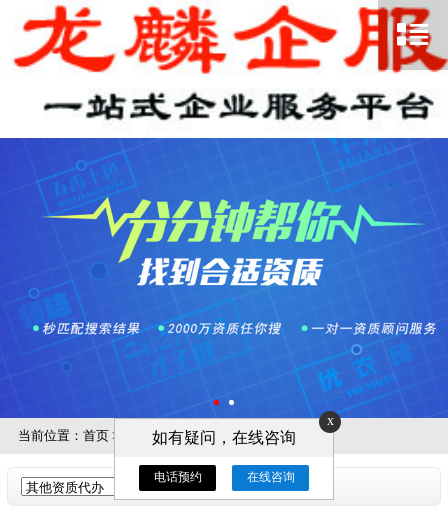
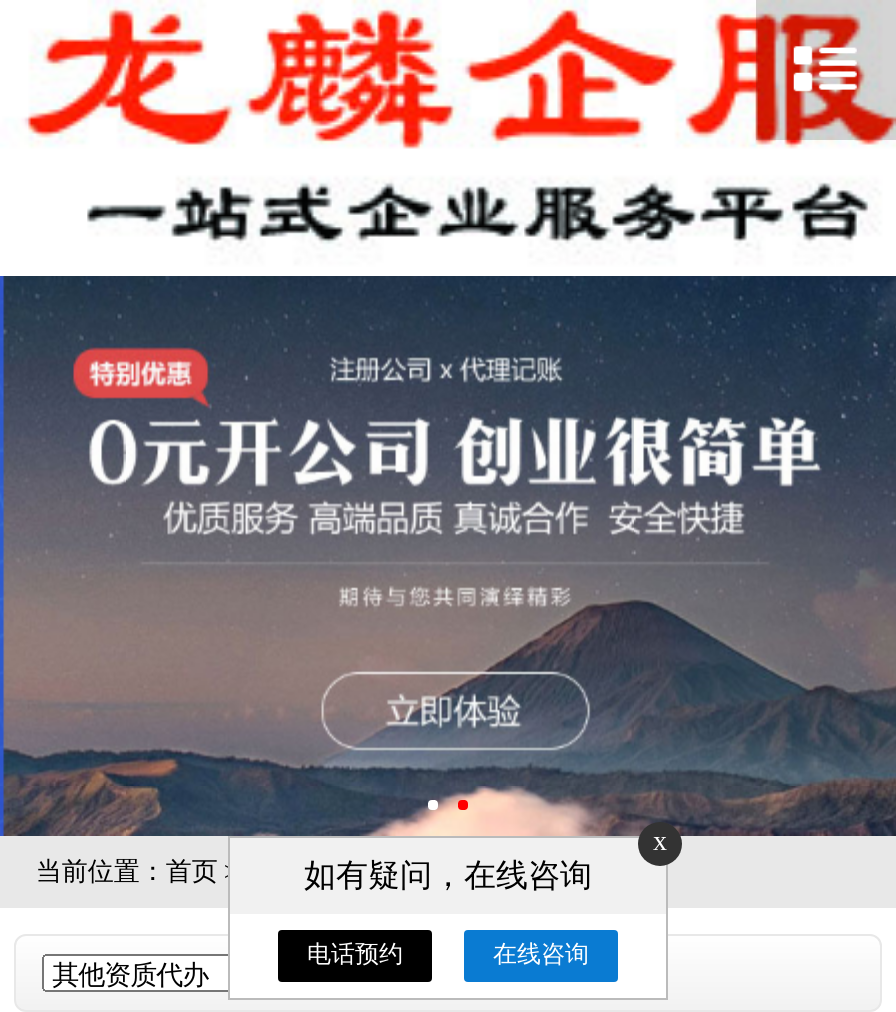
- [image]
+ [image]
